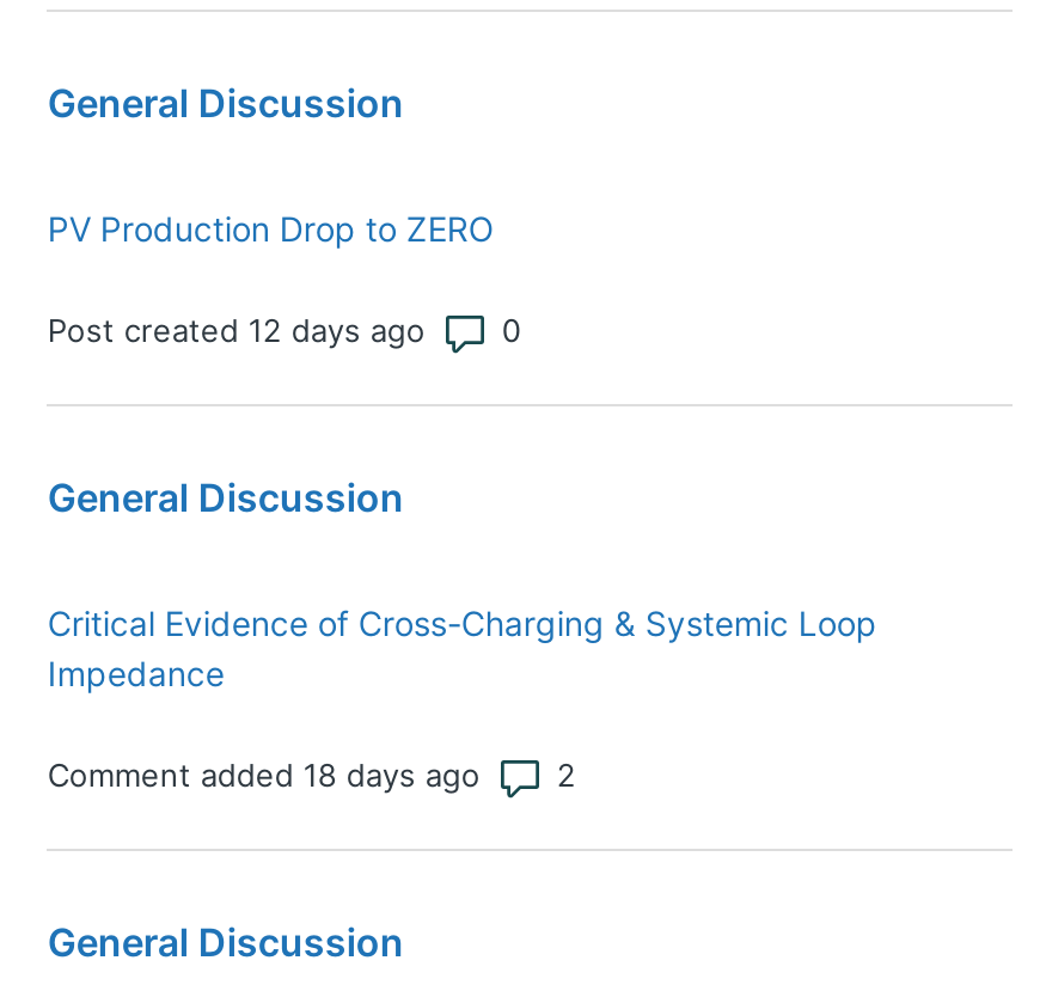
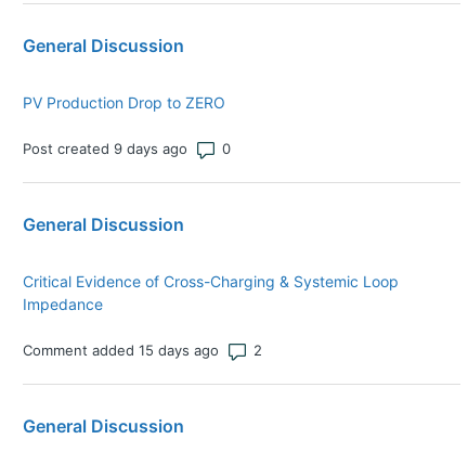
- Post created 12 days ago
+ Post created 9 days ago

- Comment added 18 days ago
+ Comment added 15 days ago
